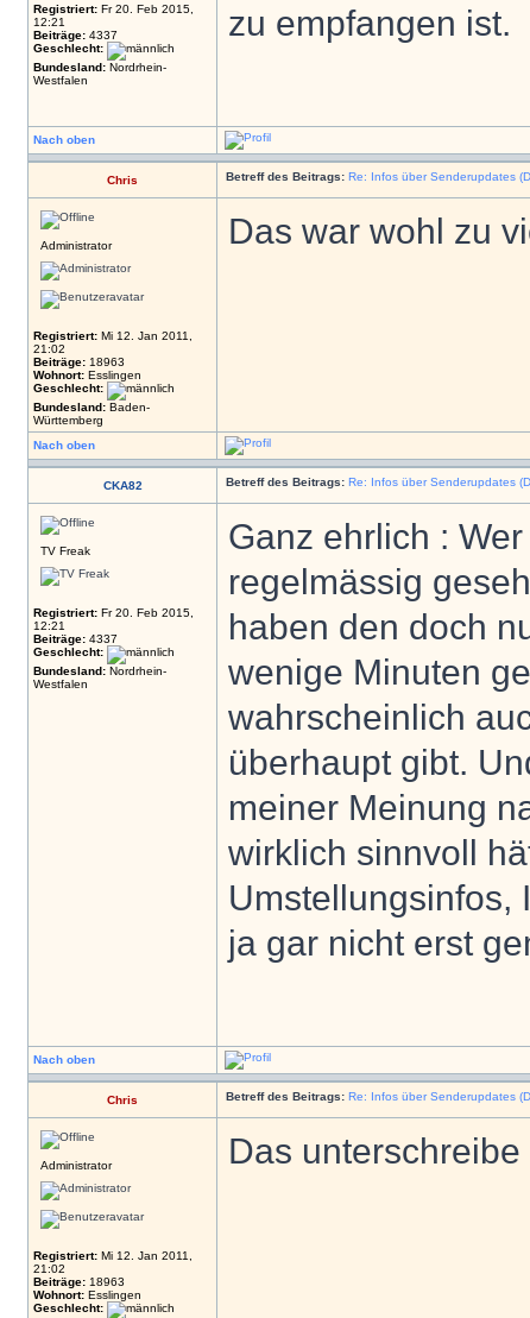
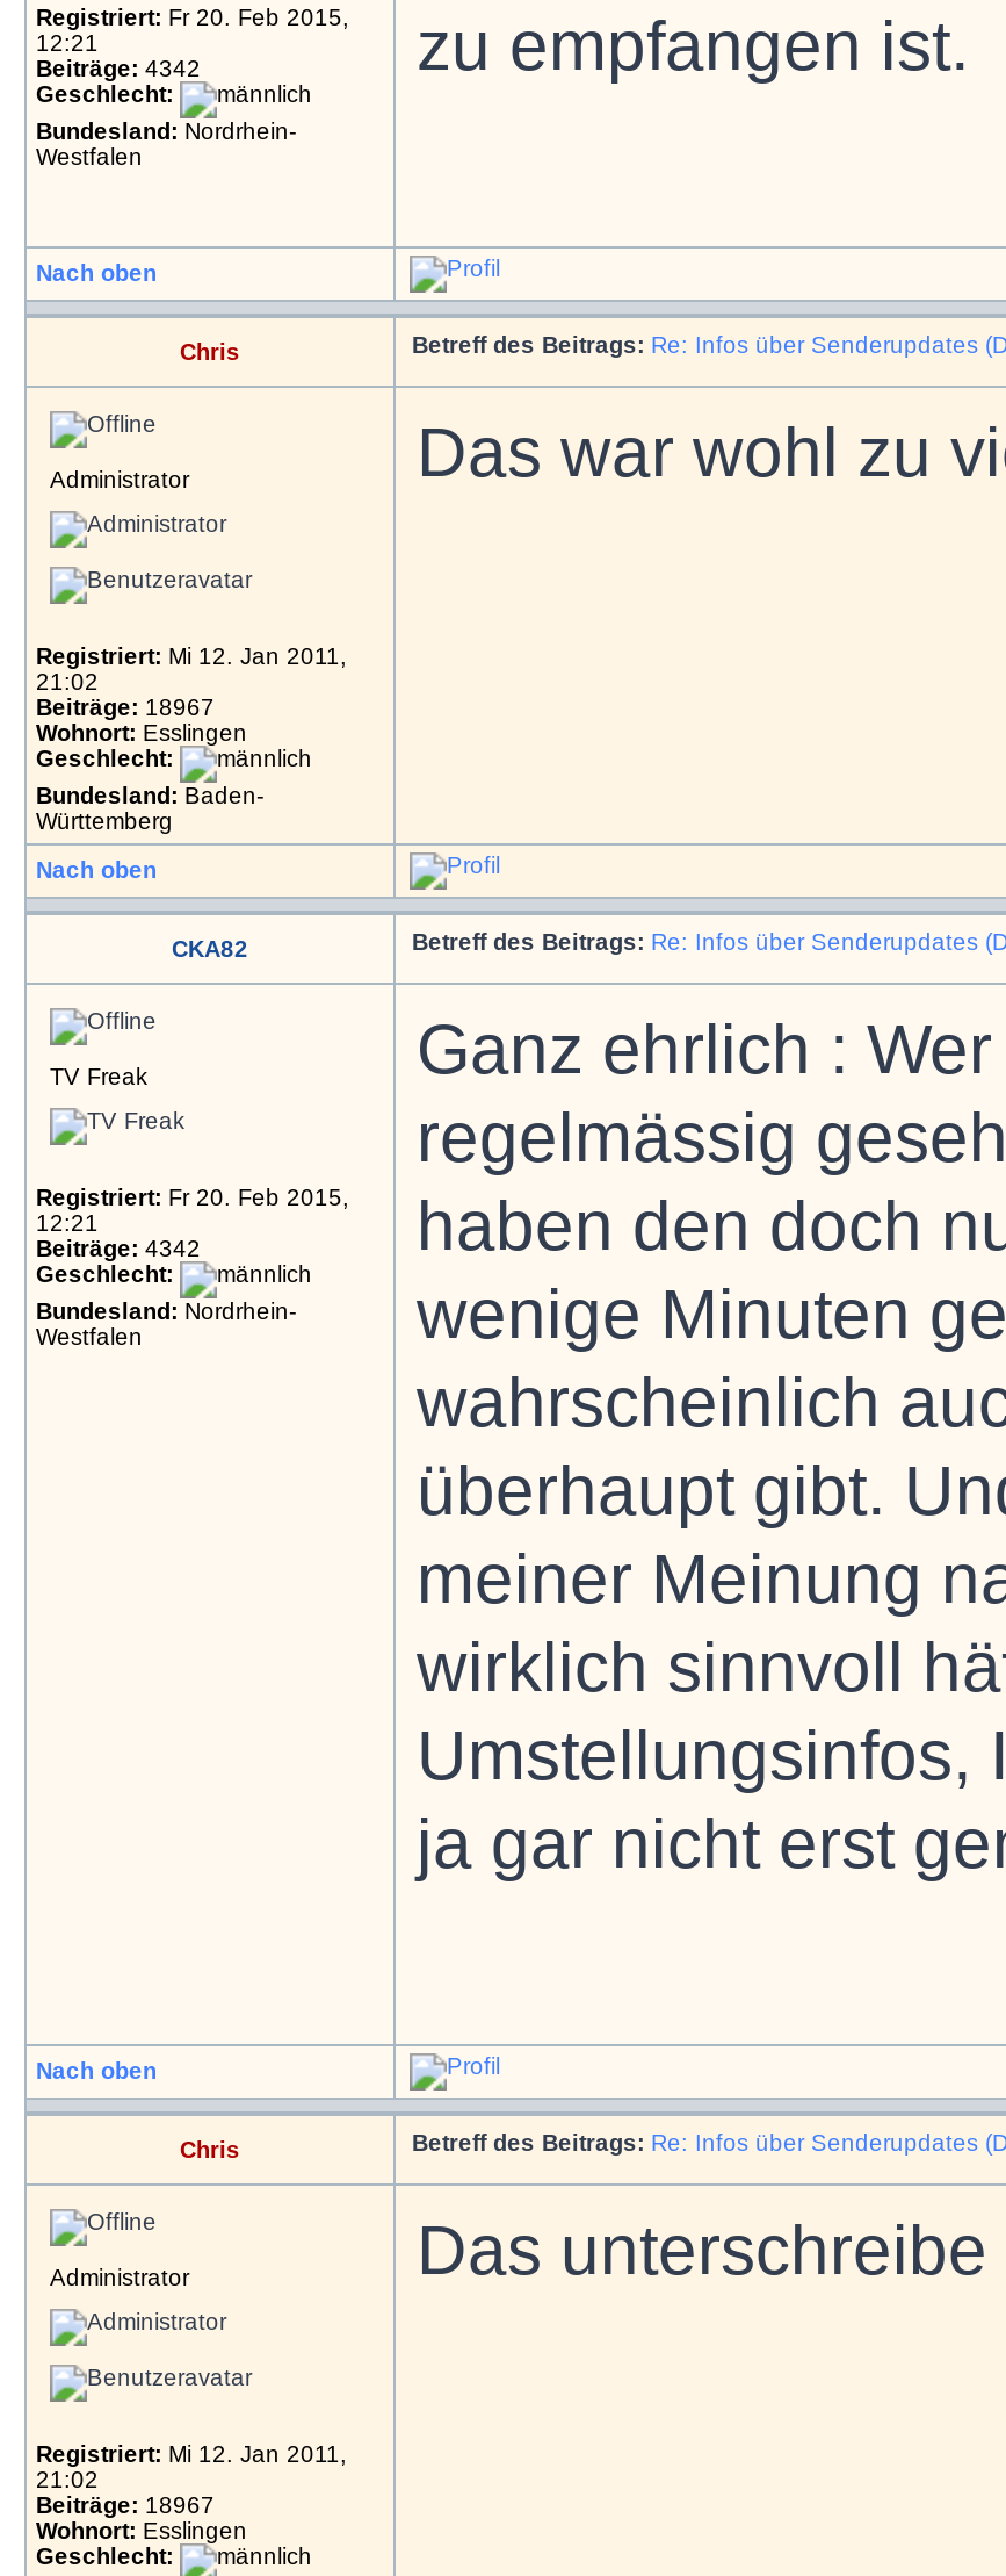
- Beiträge: 4337
+ Beiträge: 4342

- Beiträge: 18963
+ Beiträge: 18967

- Beiträge: 4337
+ Beiträge: 4342

- Beiträge: 18963
+ Beiträge: 18967
